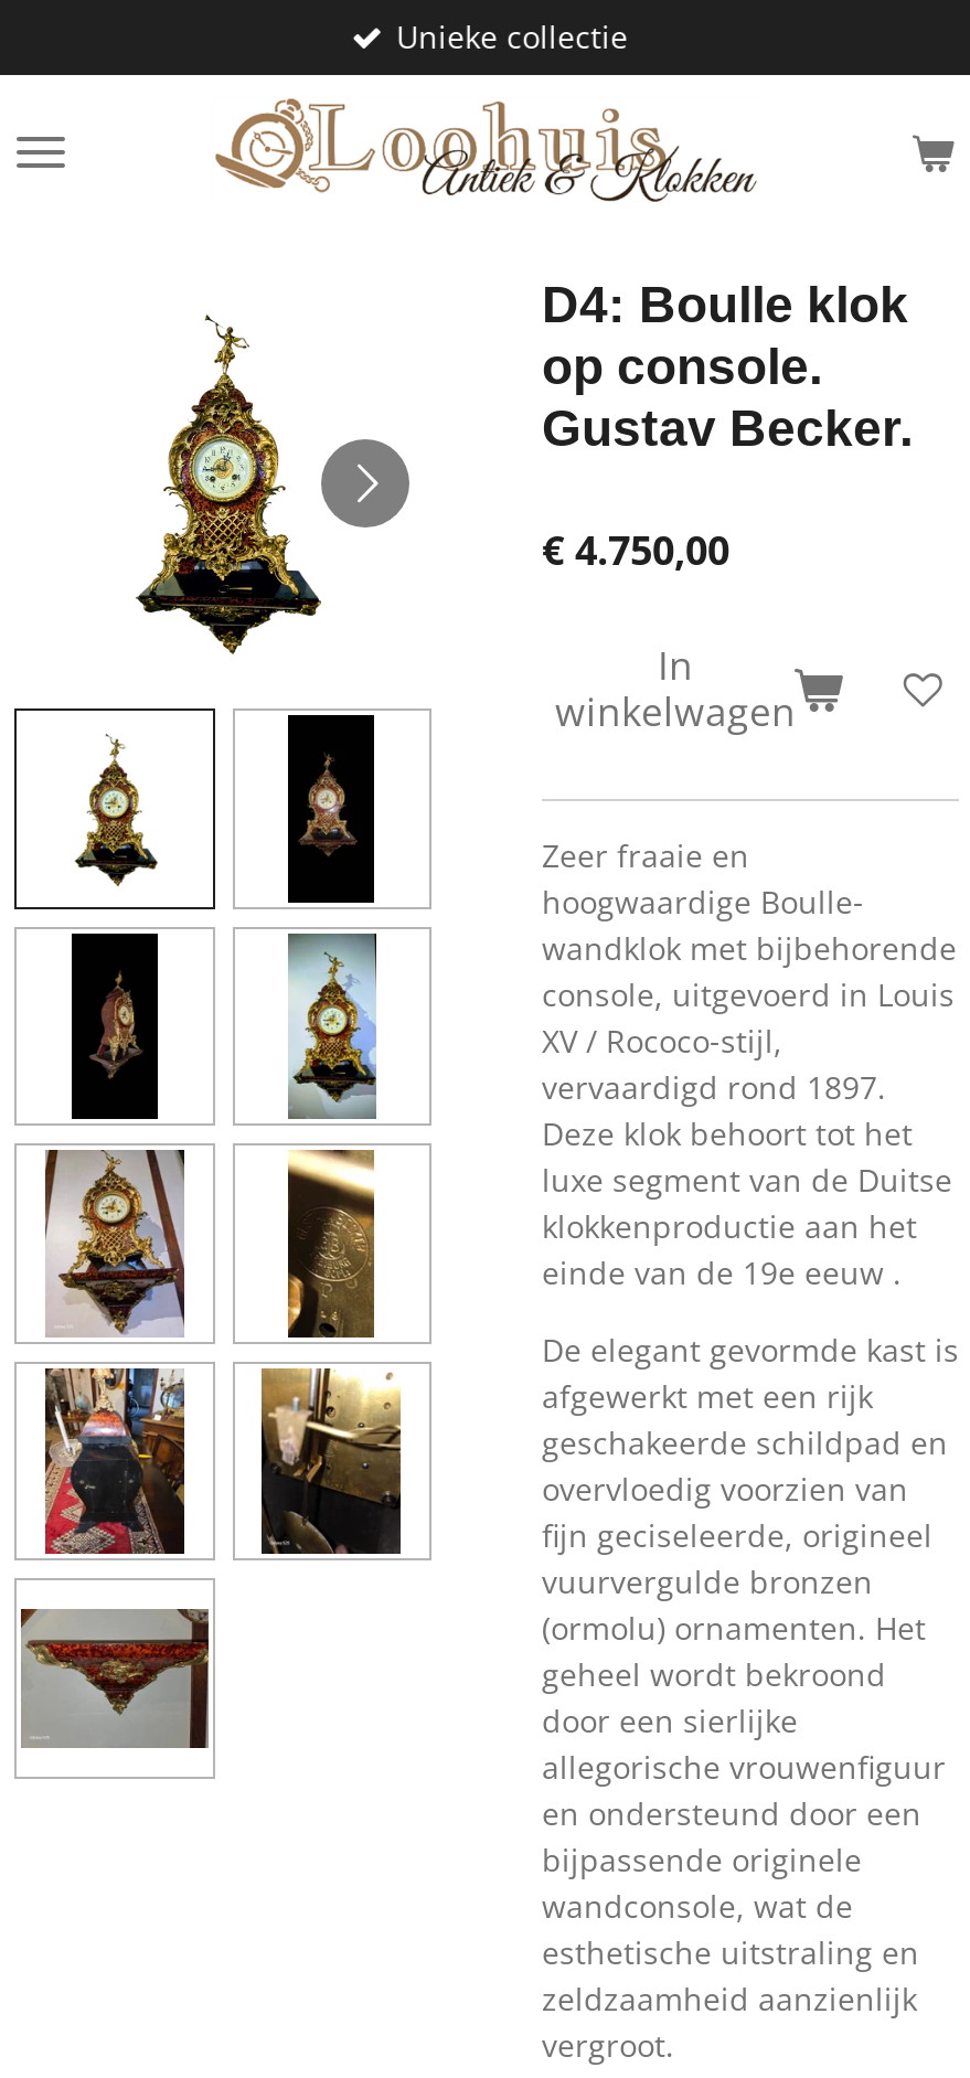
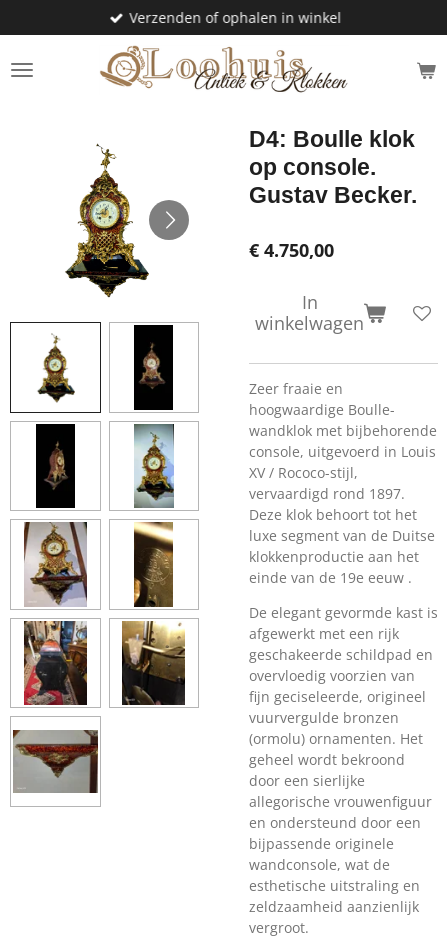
- Unieke collectie
+ Verzenden of ophalen in winkel
